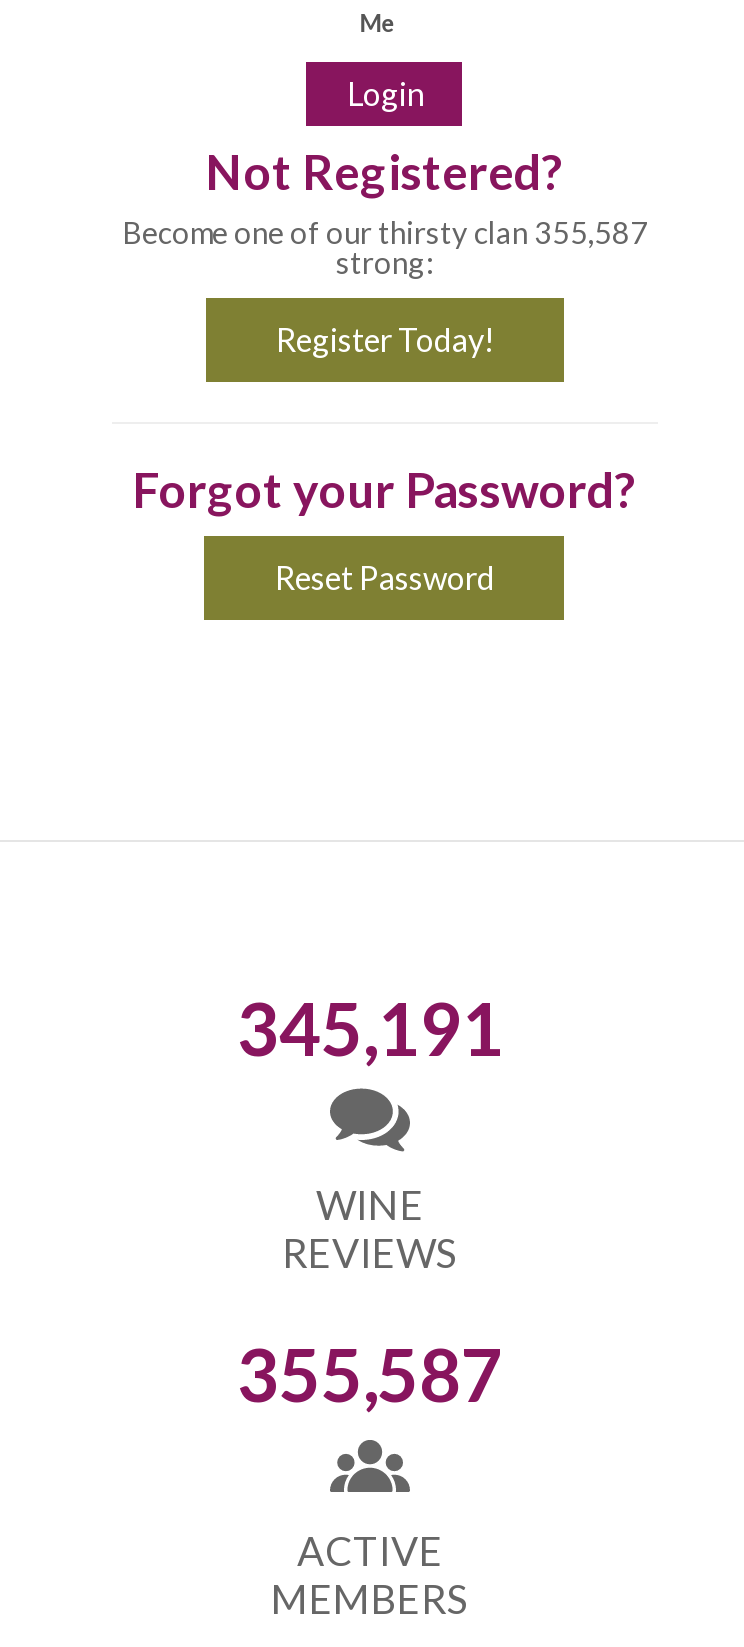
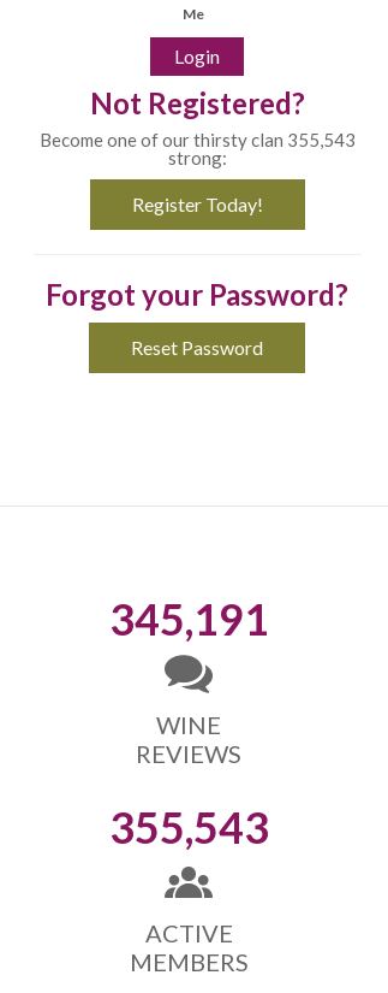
- Become one of our thirsty clan 355,587
+ Become one of our thirsty clan 355,543

- 355,587
+ 355,543
